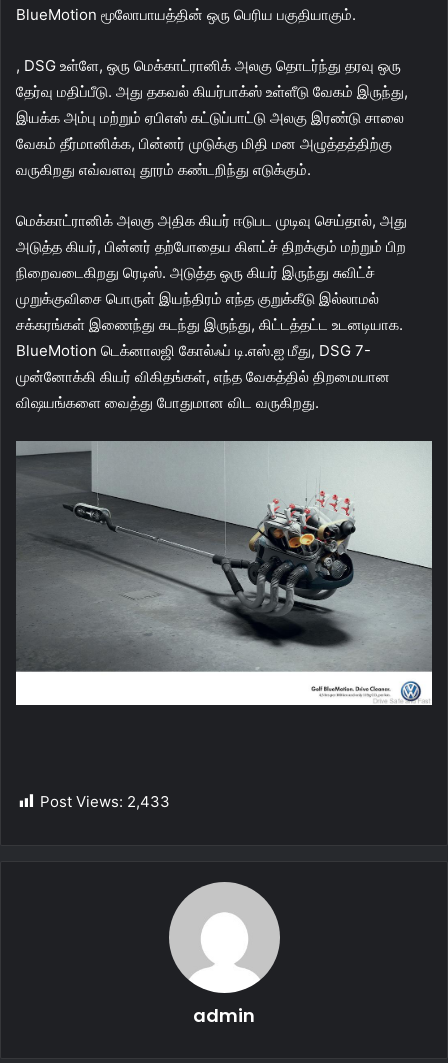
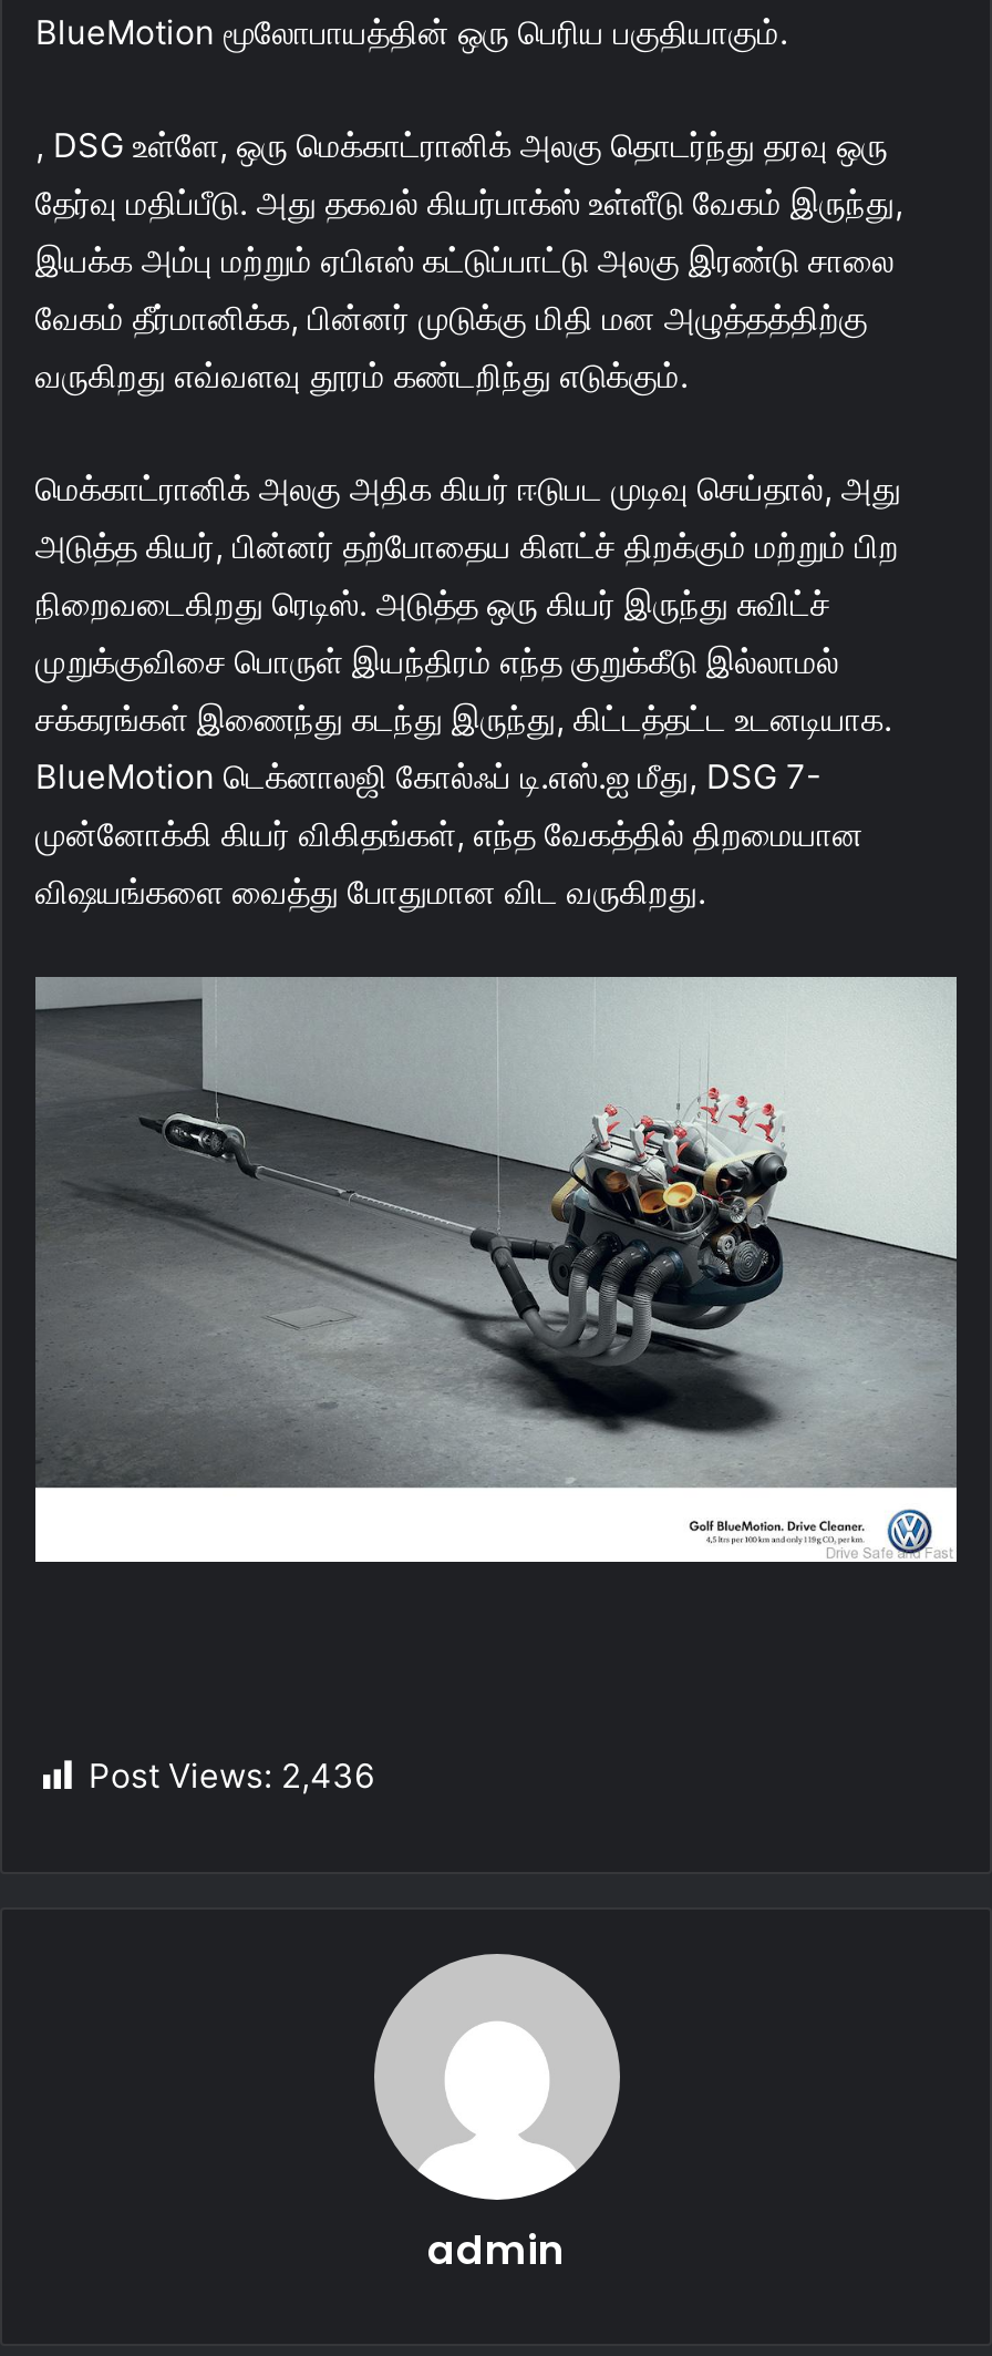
- Post Views: 2,433
+ Post Views: 2,436
